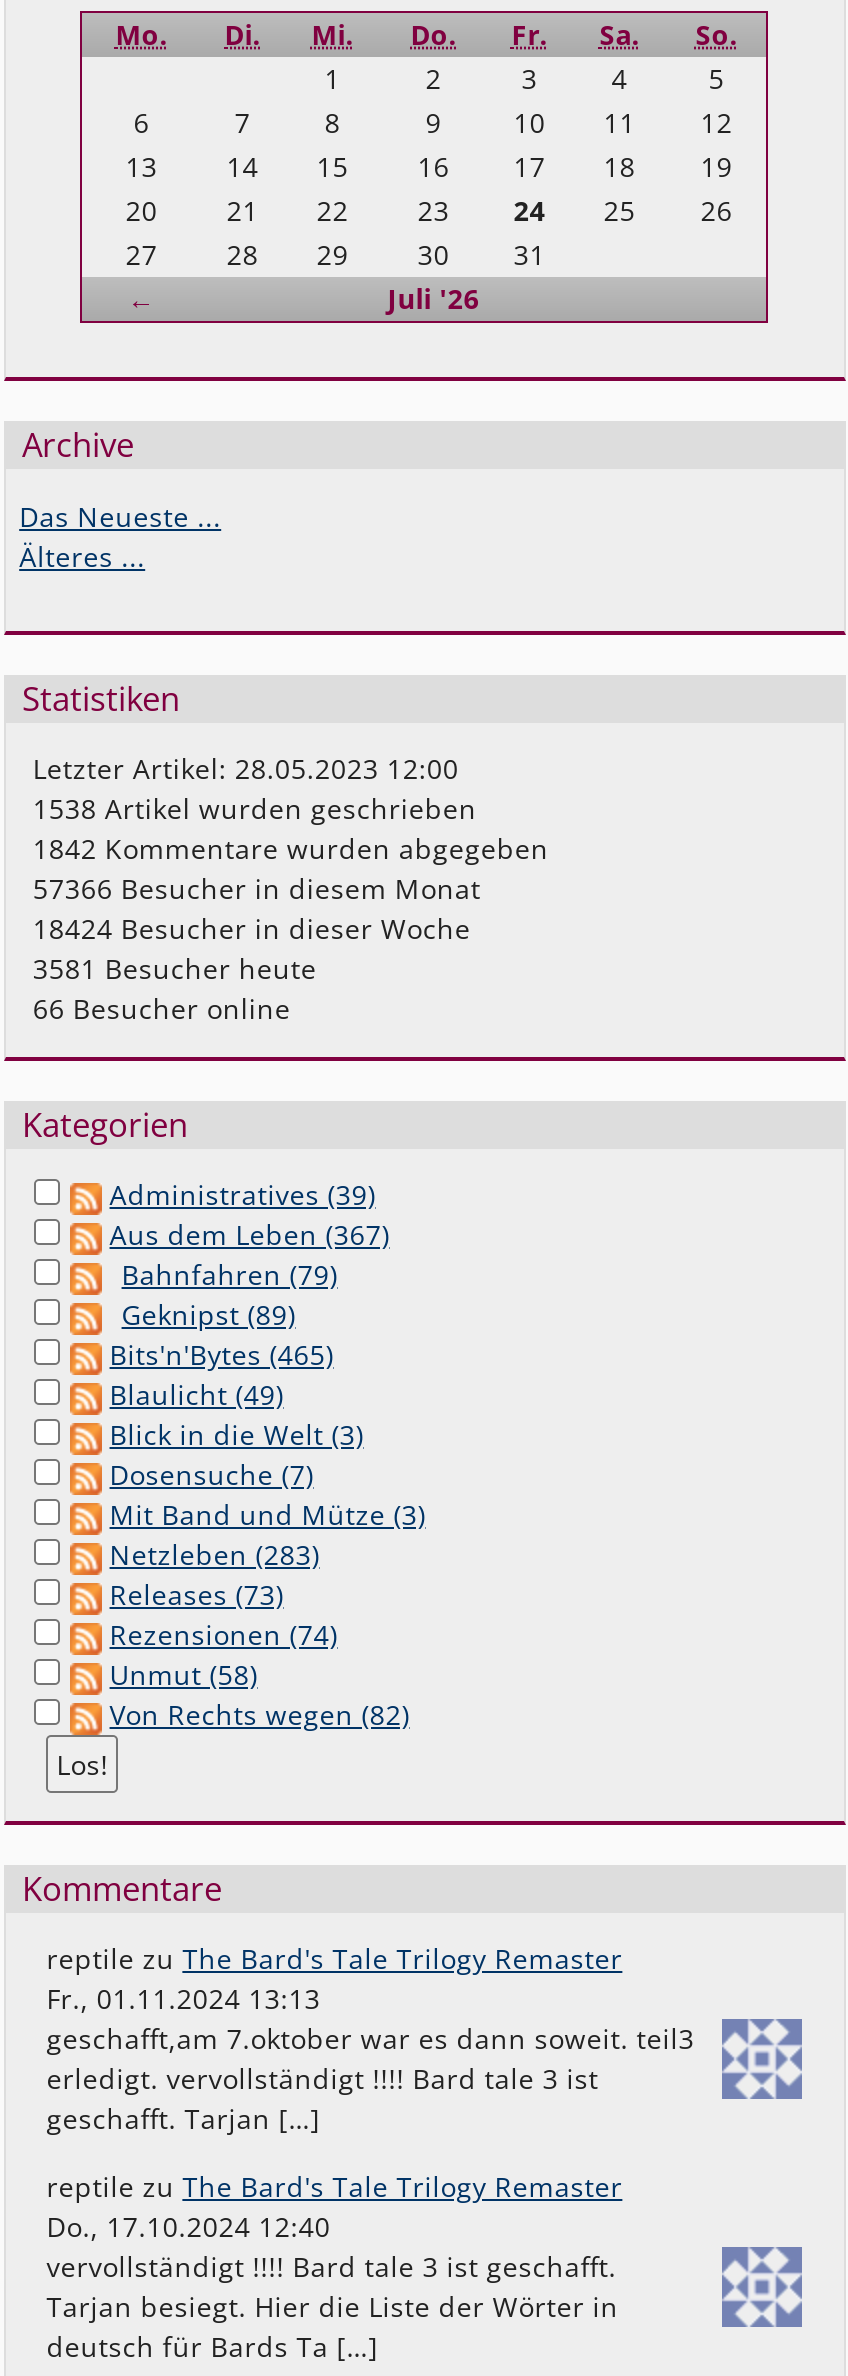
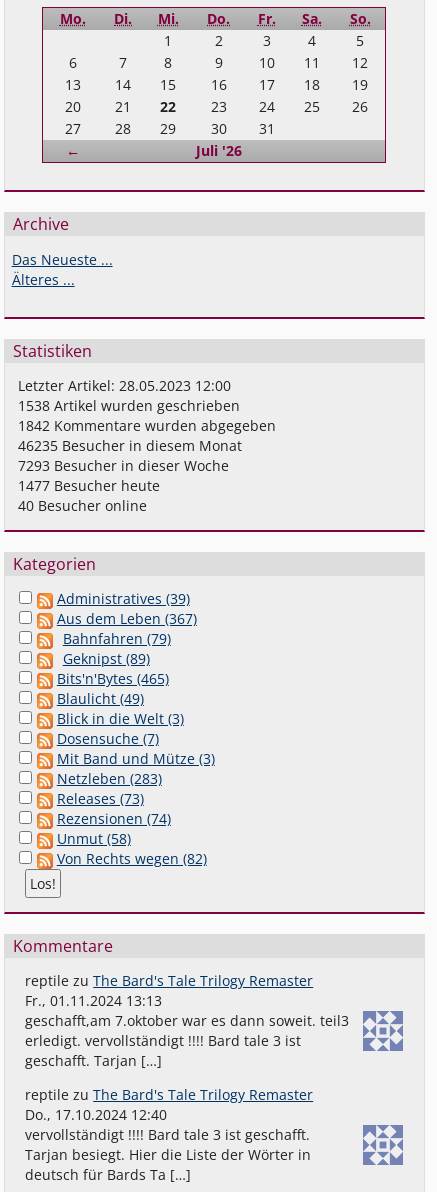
- 57366 Besucher in diesem Monat
+ 46235 Besucher in diesem Monat

- 18424 Besucher in dieser Woche
+ 7293 Besucher in dieser Woche

- 3581 Besucher heute
+ 1477 Besucher heute

- 66 Besucher online
+ 40 Besucher online
